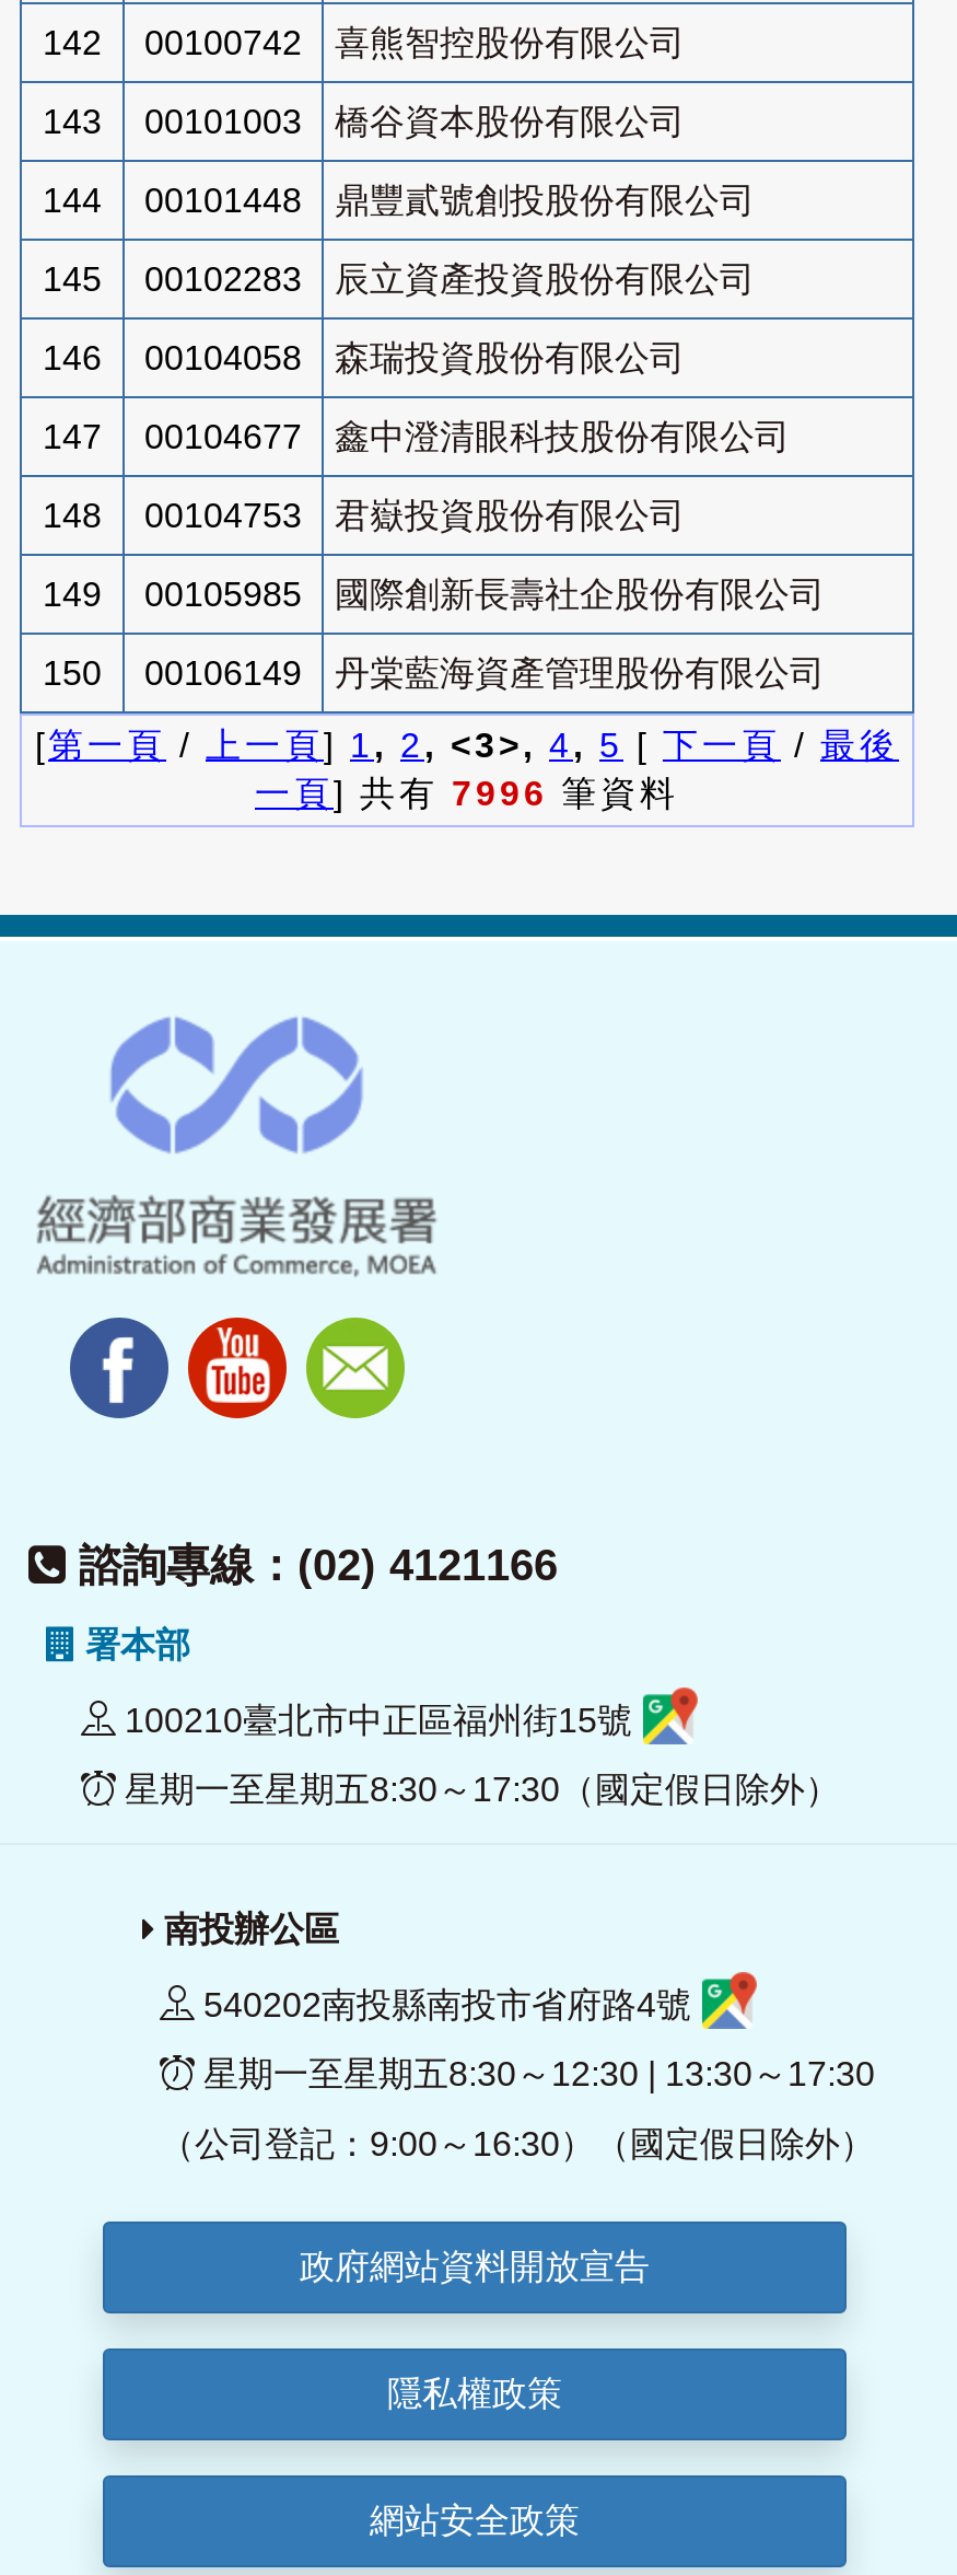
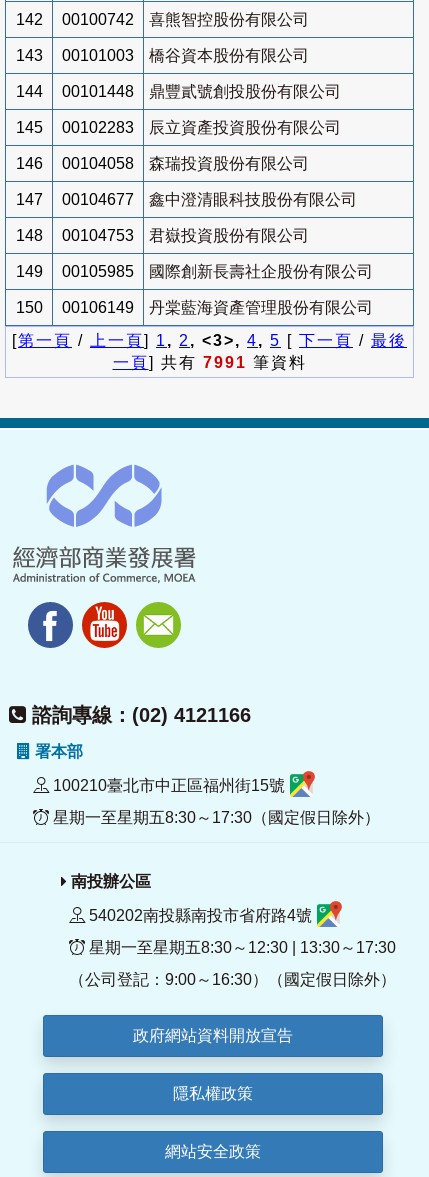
- 一頁] 共有7996筆資料
+ 一頁] 共有7991筆資料
